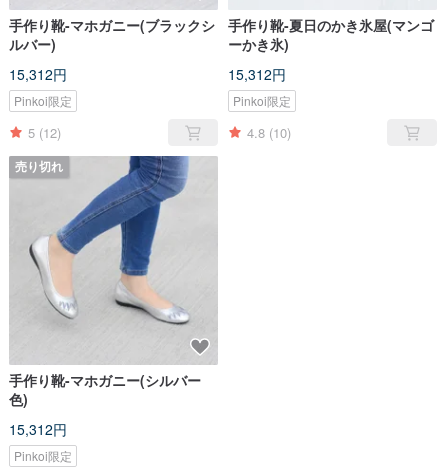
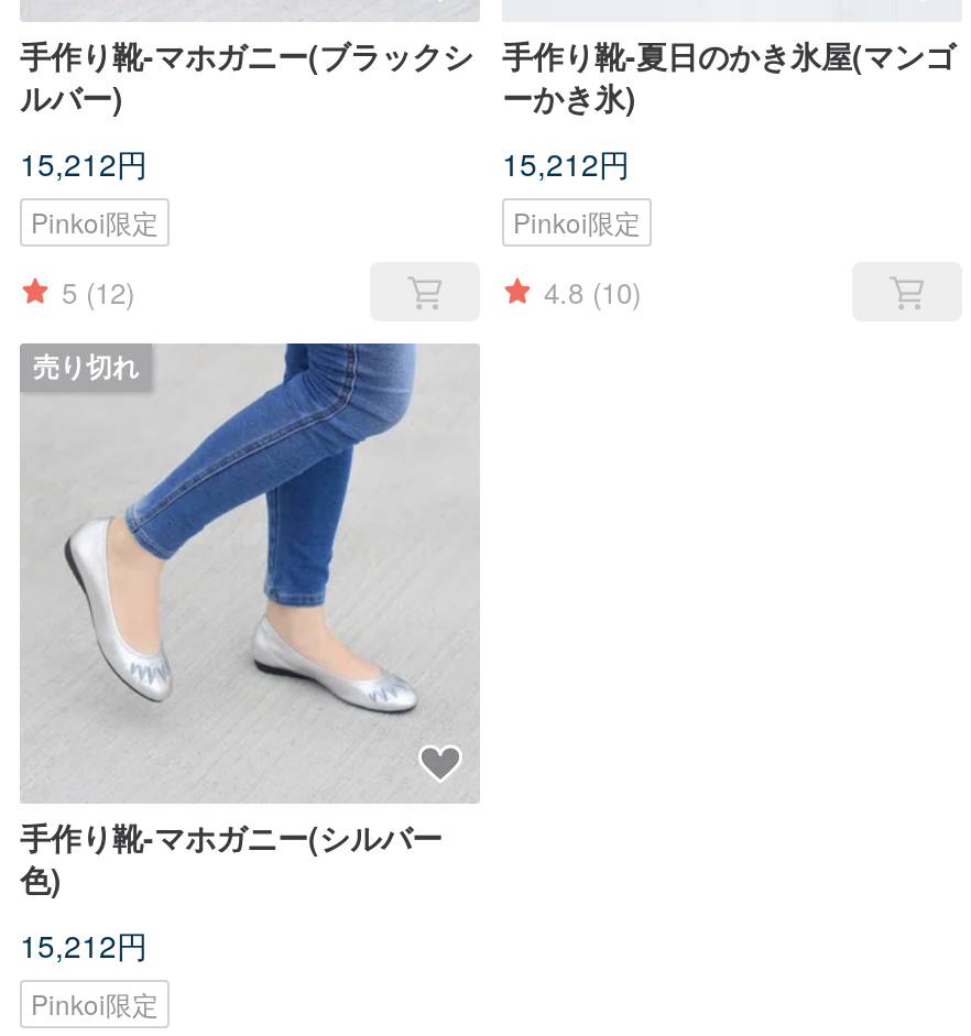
- 15,312円
+ 15,212円

- 15,312円
+ 15,212円

- 15,312円
+ 15,212円
